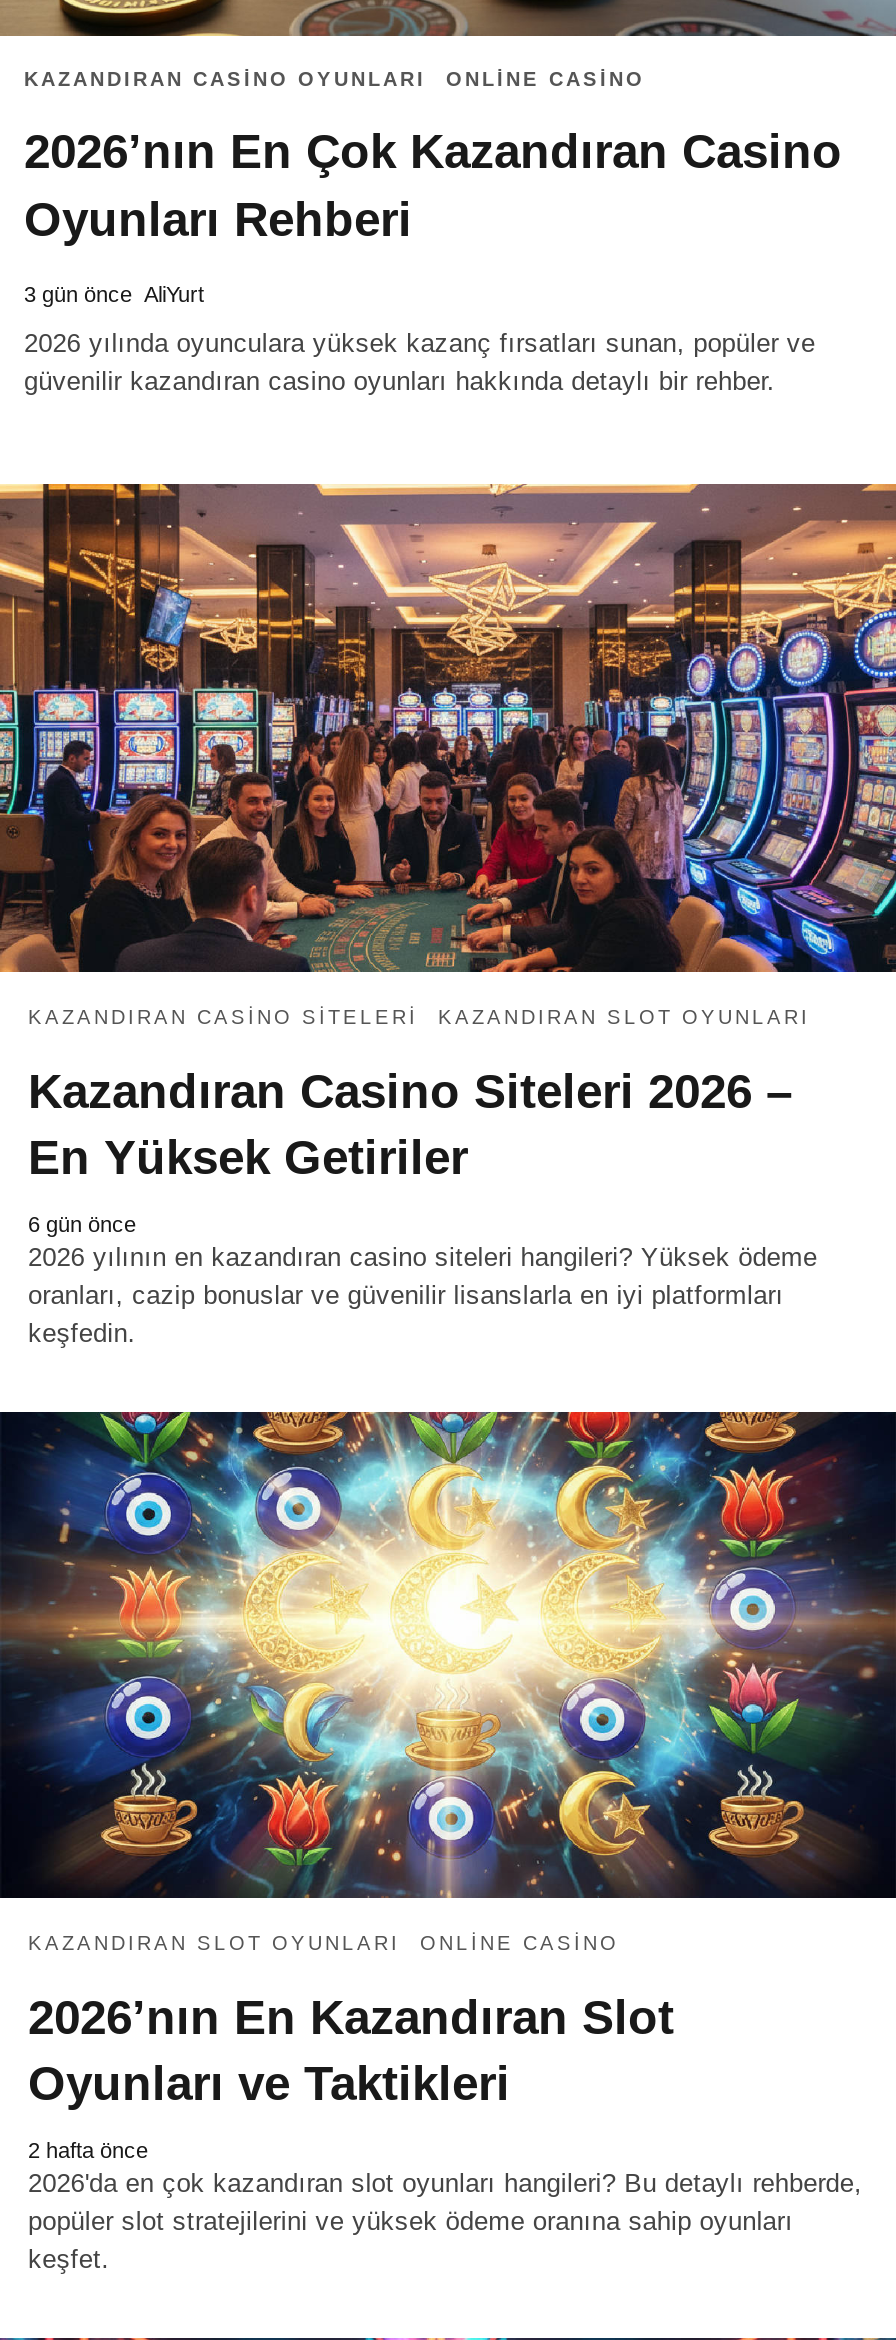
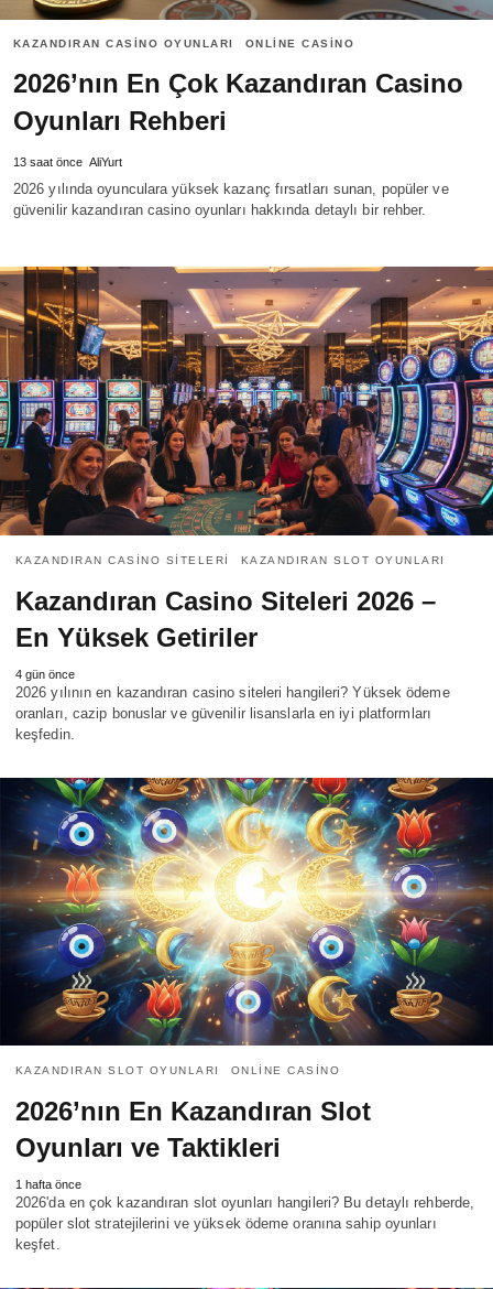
- 3 gün önce AliYurt
+ 13 saat önce AliYurt

- 6 gün önce
+ 4 gün önce

- 2 hafta önce
+ 1 hafta önce
